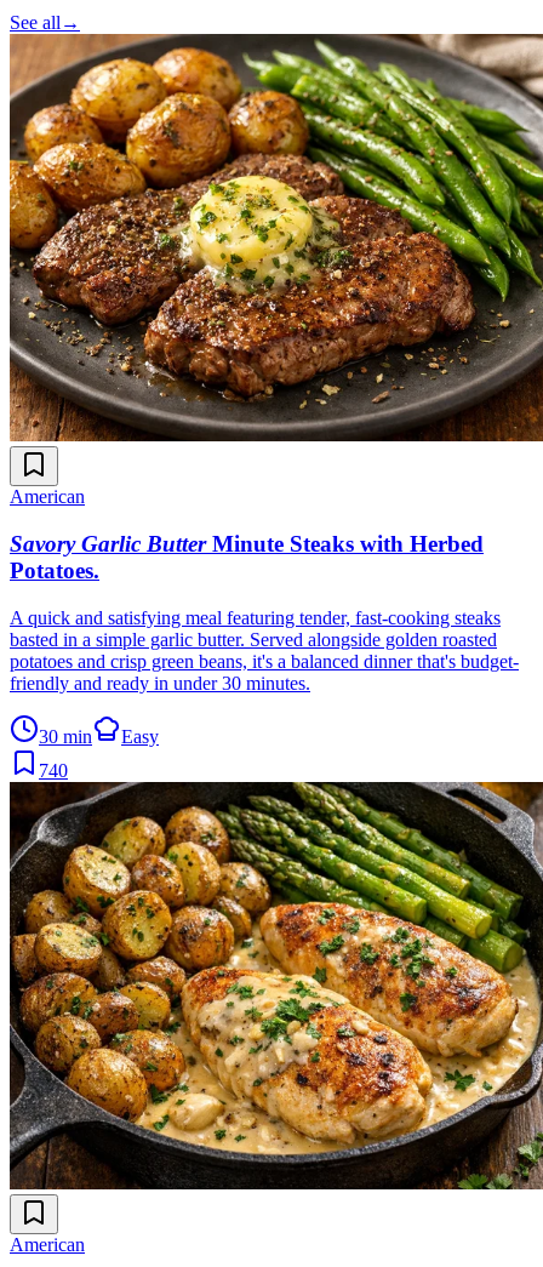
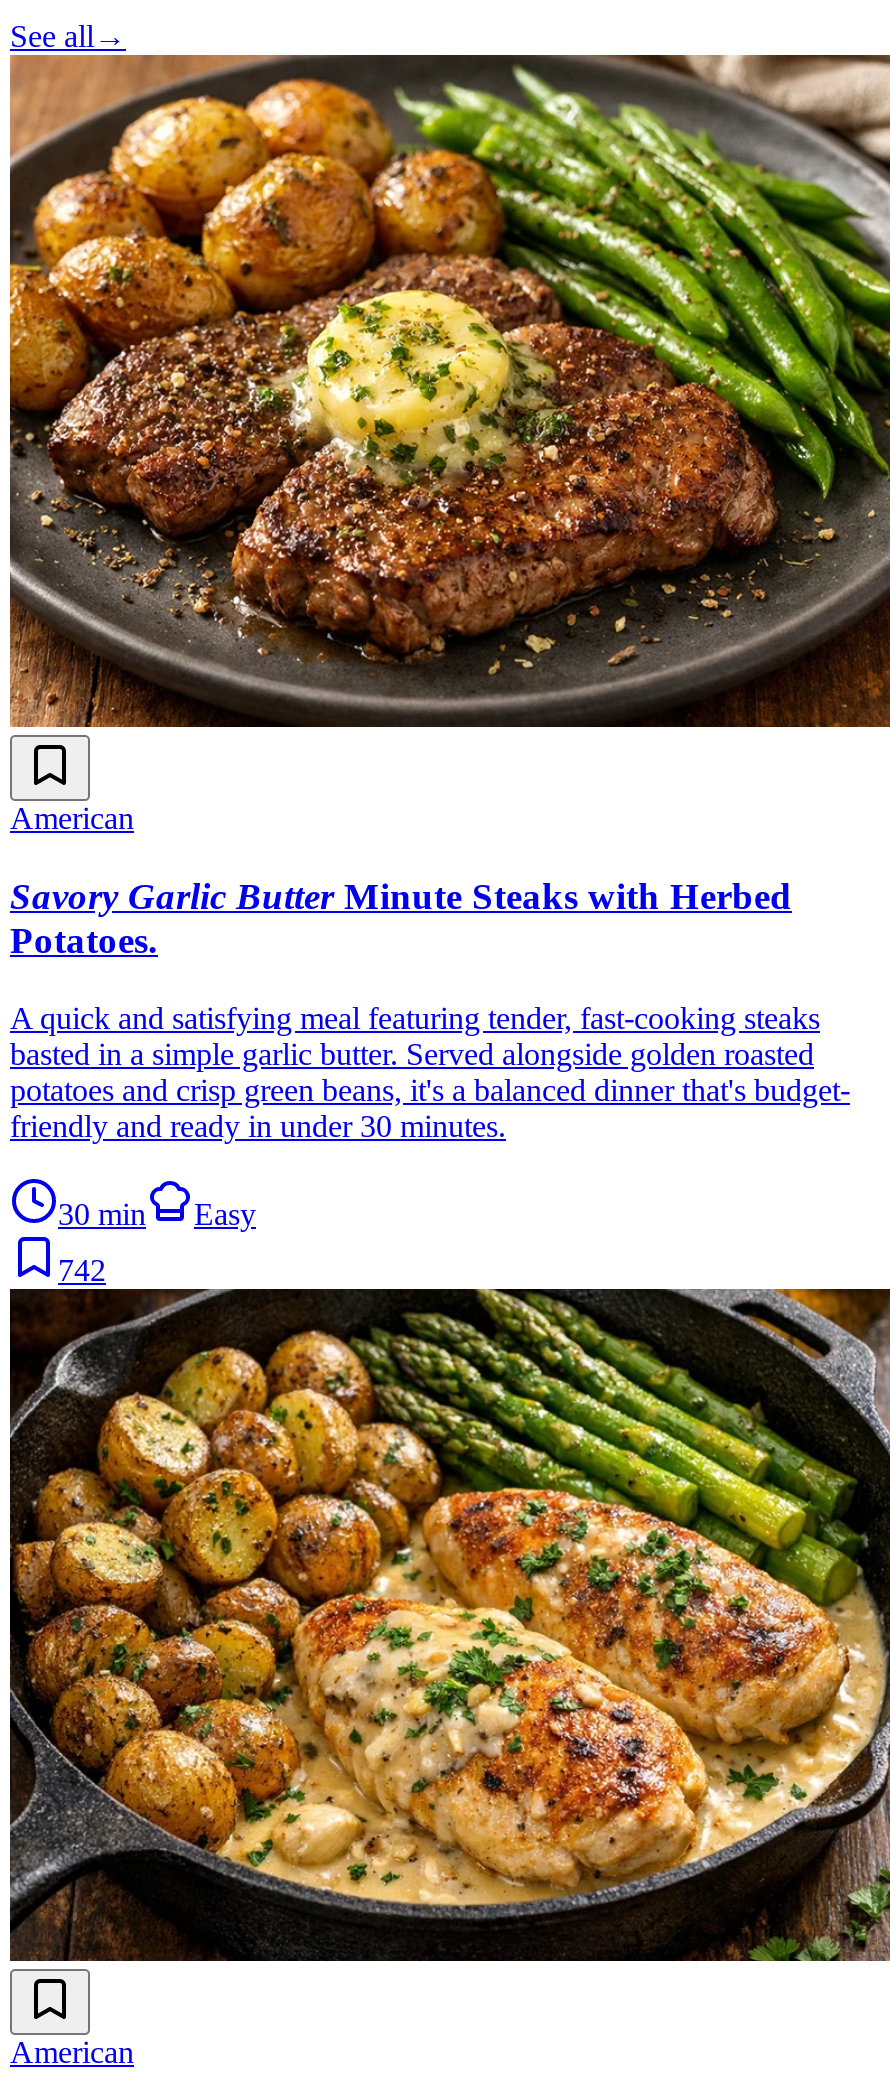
- 740
+ 742
